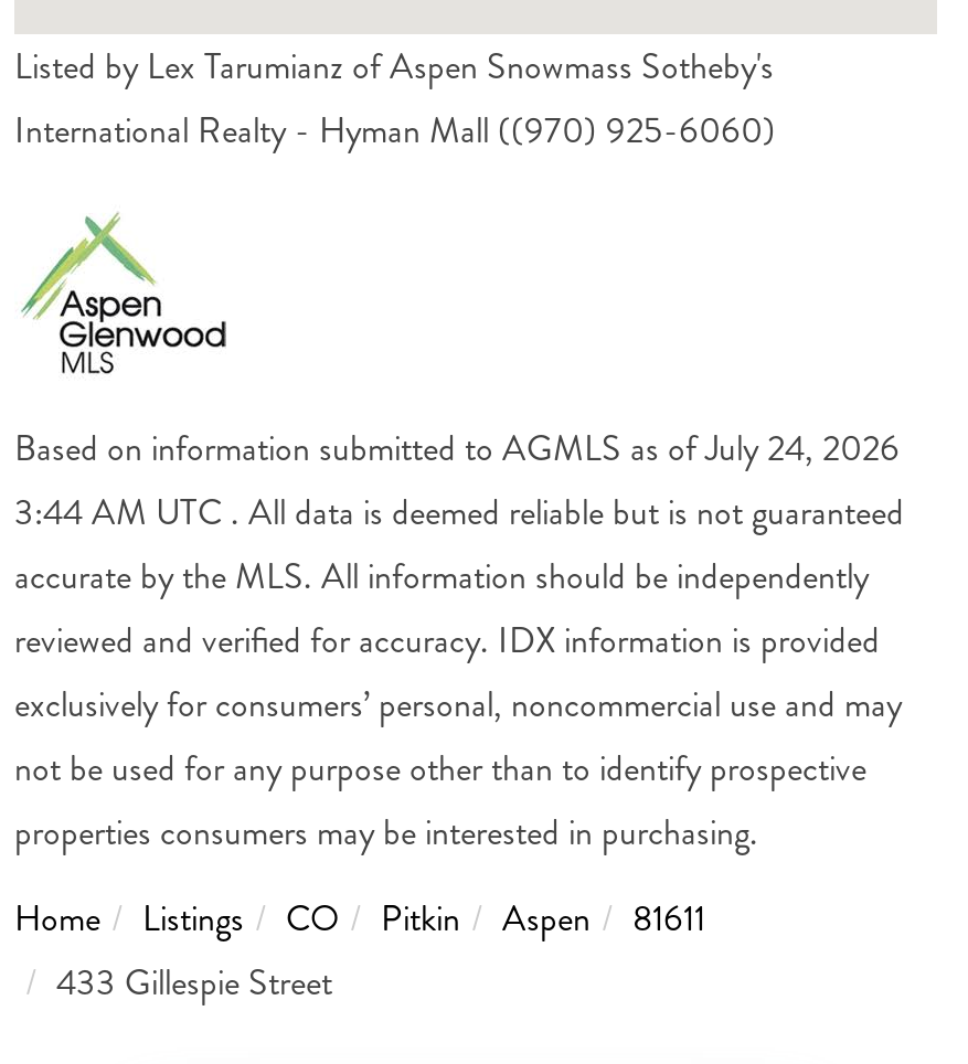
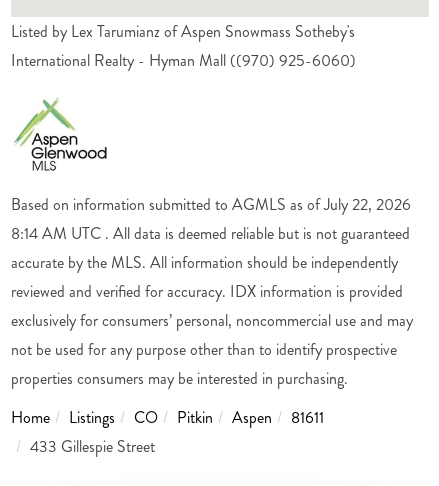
- Based on information submitted to AGMLS as of July 24, 2026
+ Based on information submitted to AGMLS as of July 22, 2026

- 3:44 AM UTC . All data is deemed reliable but is not guaranteed
+ 8:14 AM UTC . All data is deemed reliable but is not guaranteed
